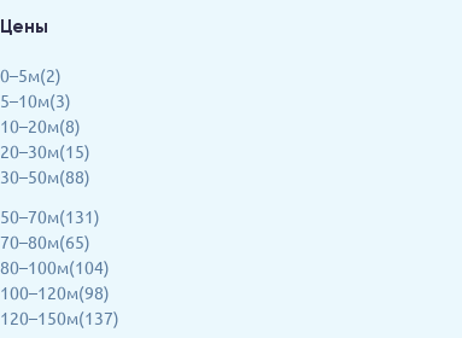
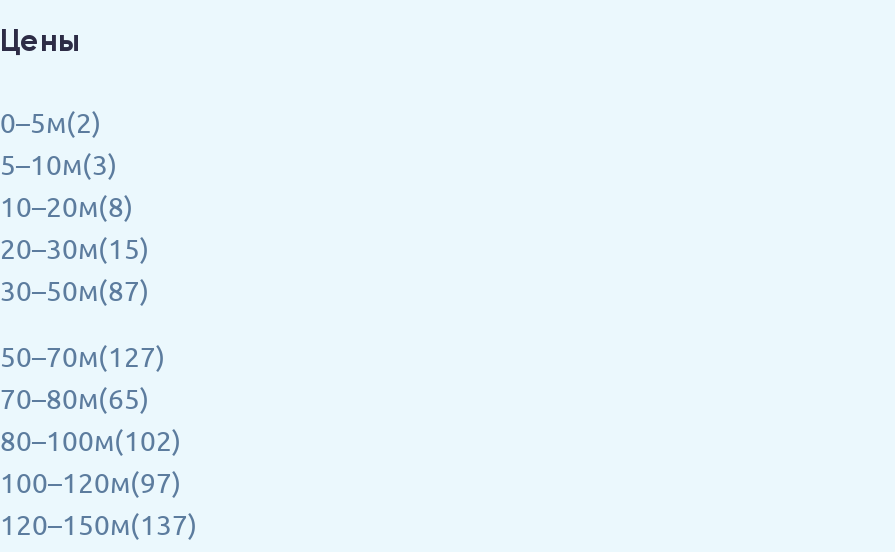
- 30–50м(88)
+ 30–50м(87)

- 50–70м(131)
+ 50–70м(127)

- 80–100м(104)
- 100–120м(98)
+ 80–100м(102)
+ 100–120м(97)
